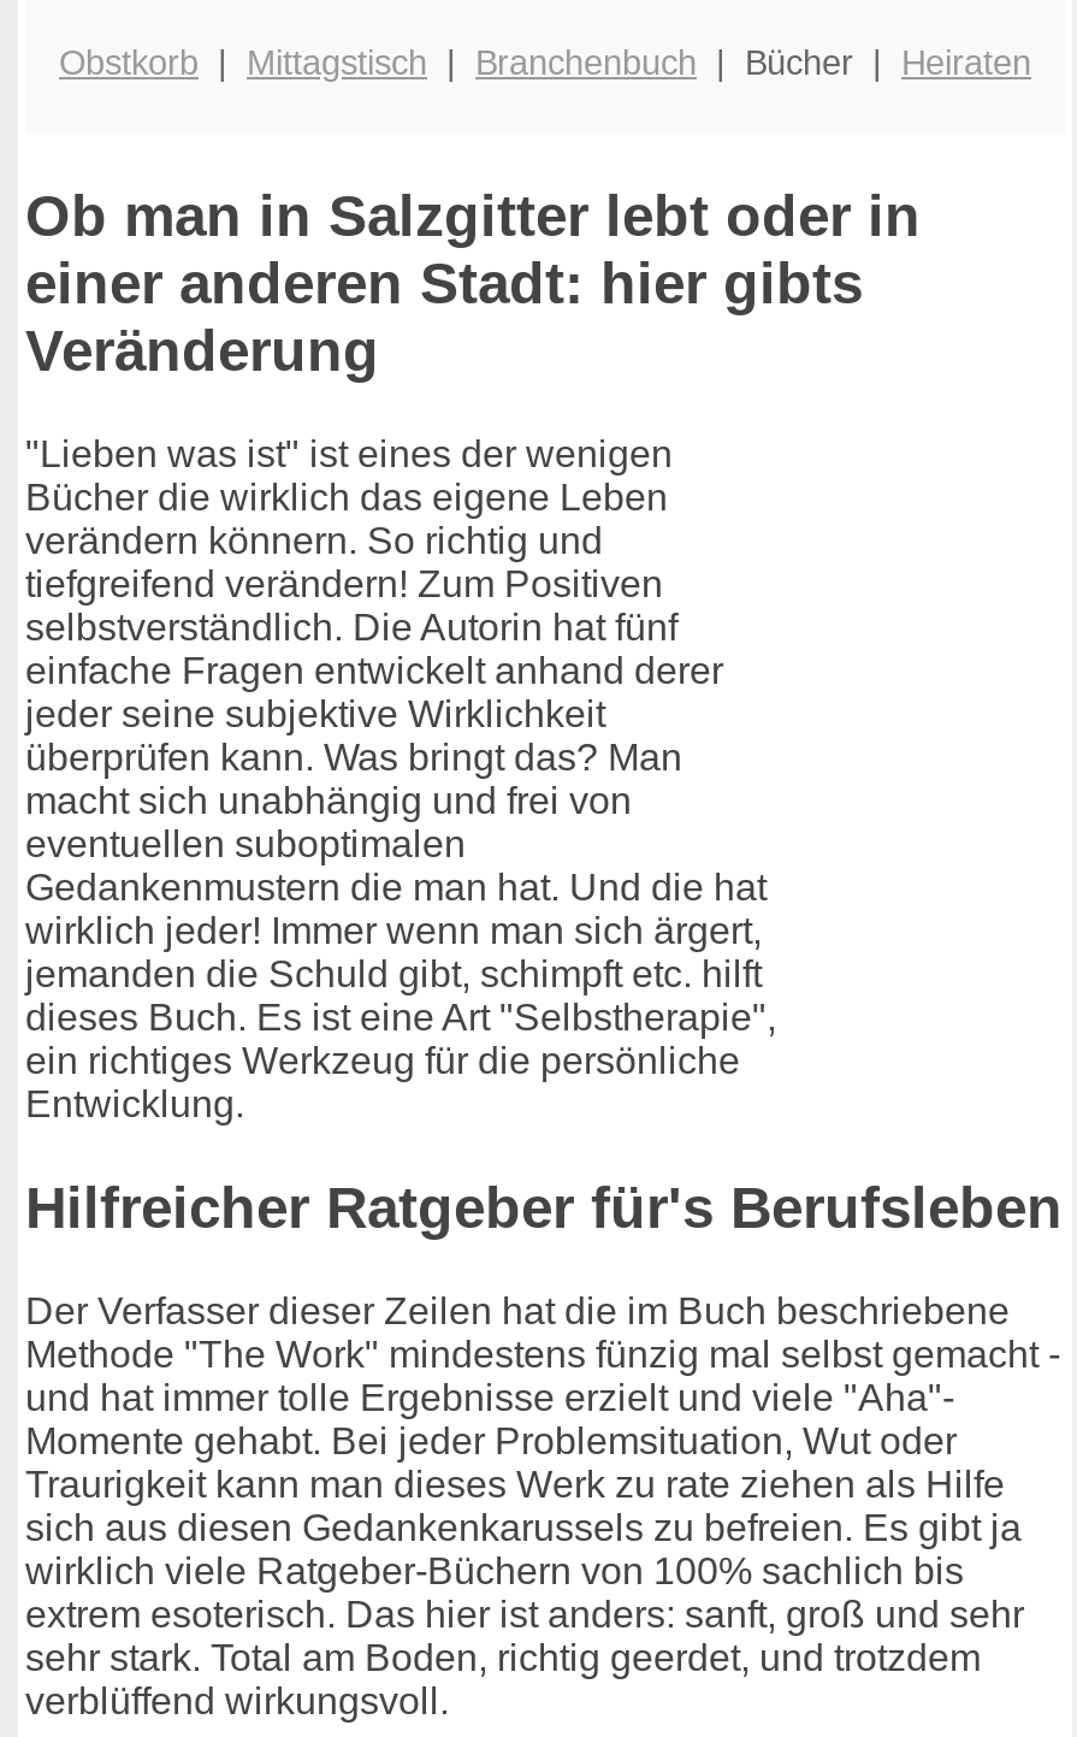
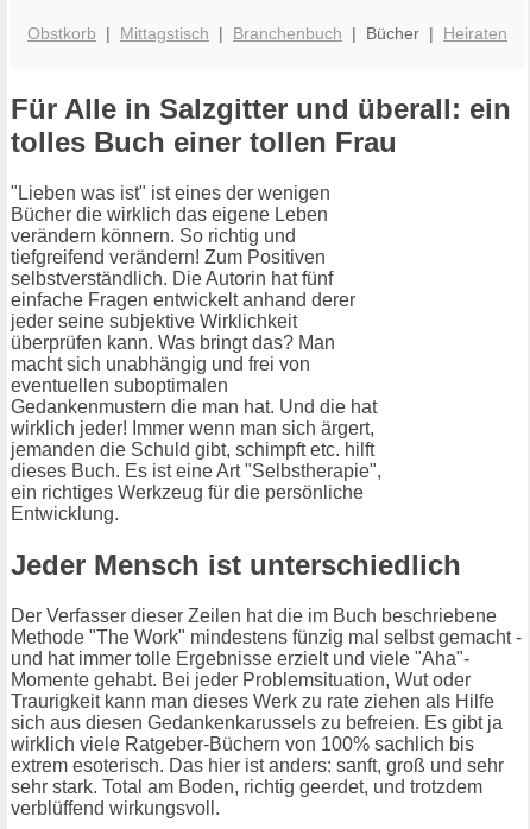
- Ob man in Salzgitter lebt oder in
- einer anderen Stadt: hier gibts
- Veränderung
+ Für Alle in Salzgitter und überall: ein
+ tolles Buch einer tollen Frau

- Hilfreicher Ratgeber für's Berufsleben
+ Jeder Mensch ist unterschiedlich
